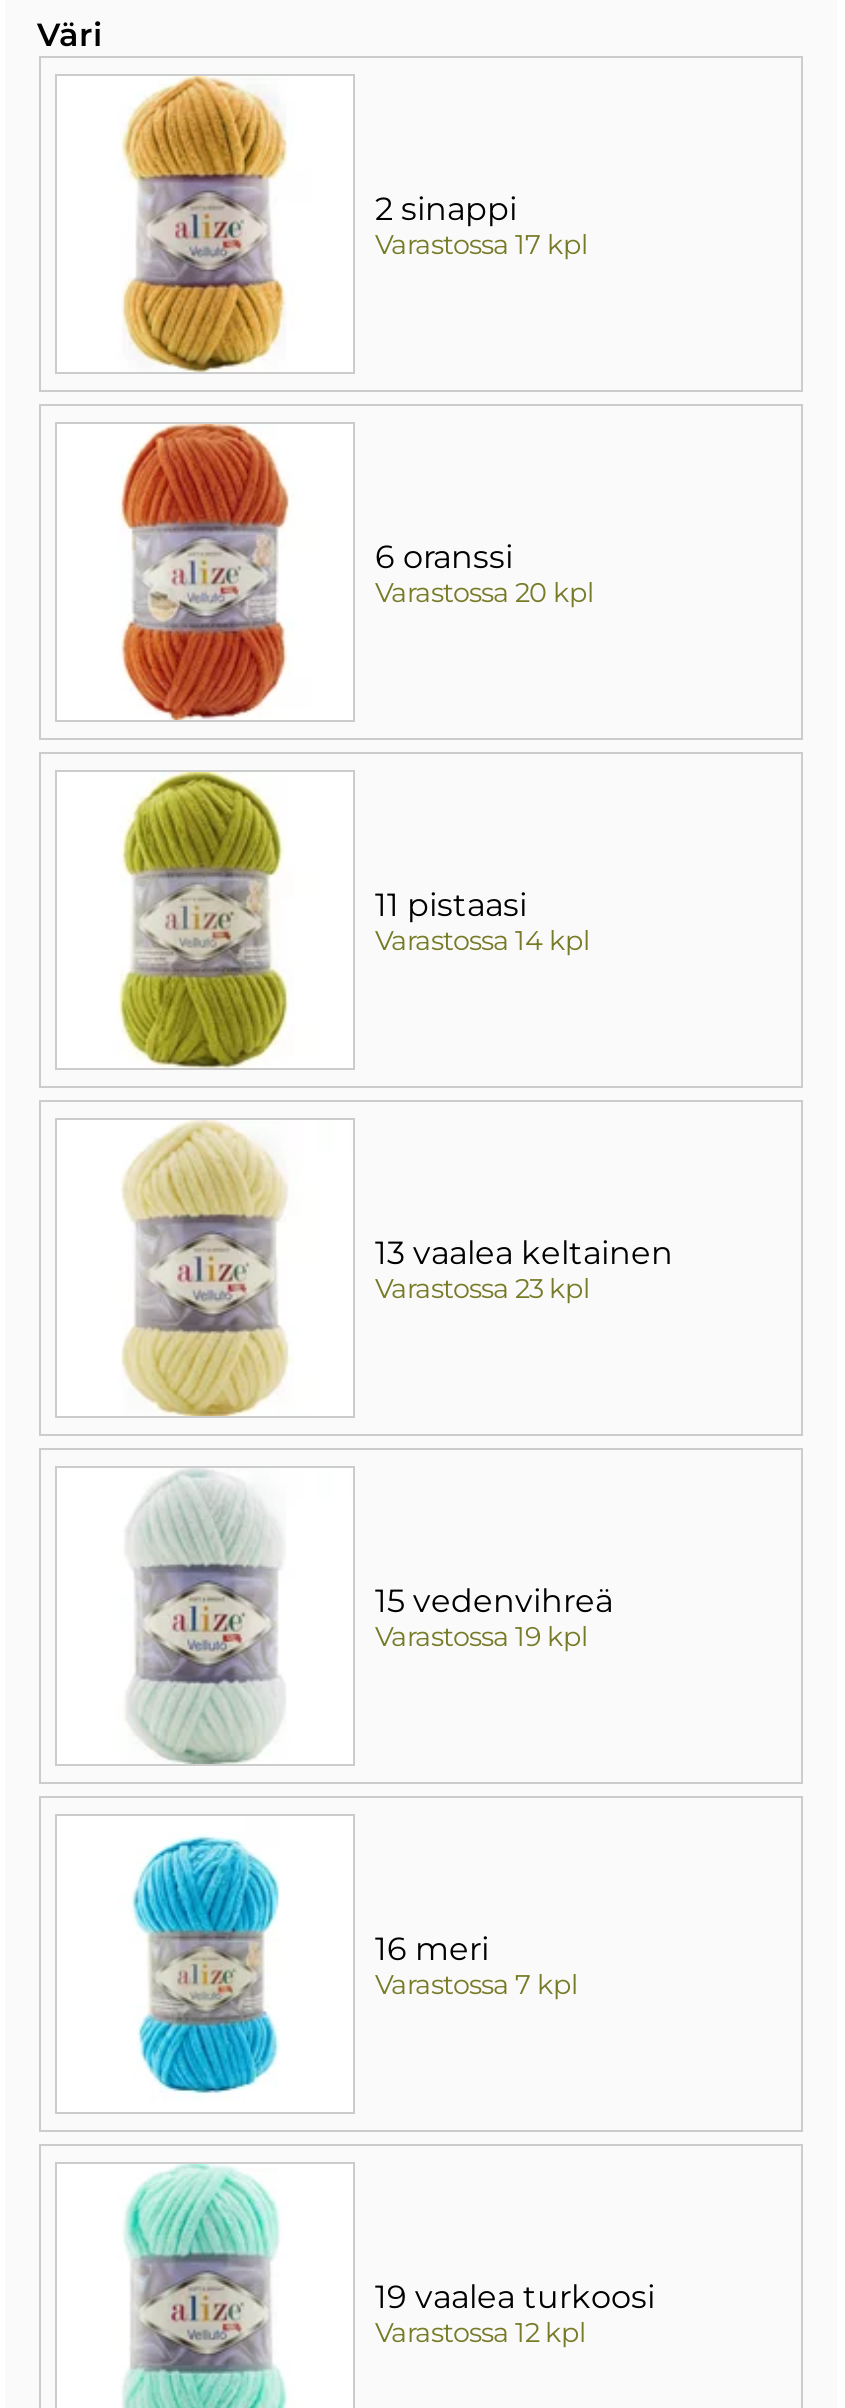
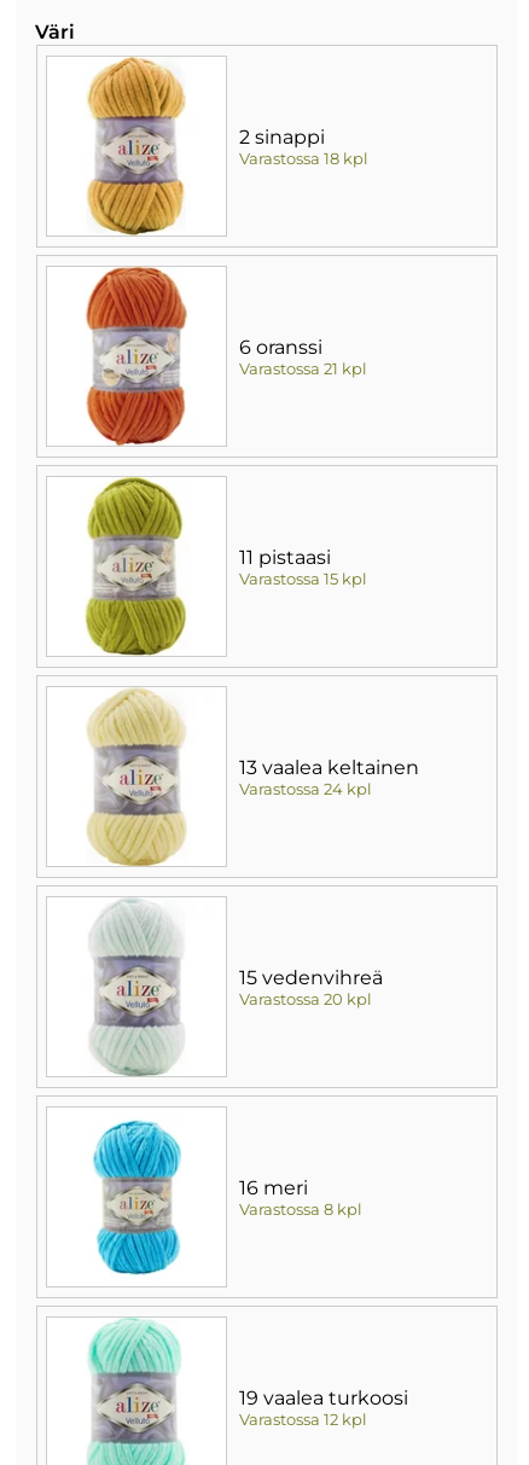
- Varastossa 17 kpl
+ Varastossa 18 kpl

moved down: Varastossa 20 kpl

+ Varastossa 21 kpl

- Varastossa 14 kpl
+ Varastossa 15 kpl

- Varastossa 23 kpl
+ Varastossa 24 kpl

- Varastossa 19 kpl

- Varastossa 7 kpl
+ Varastossa 8 kpl
